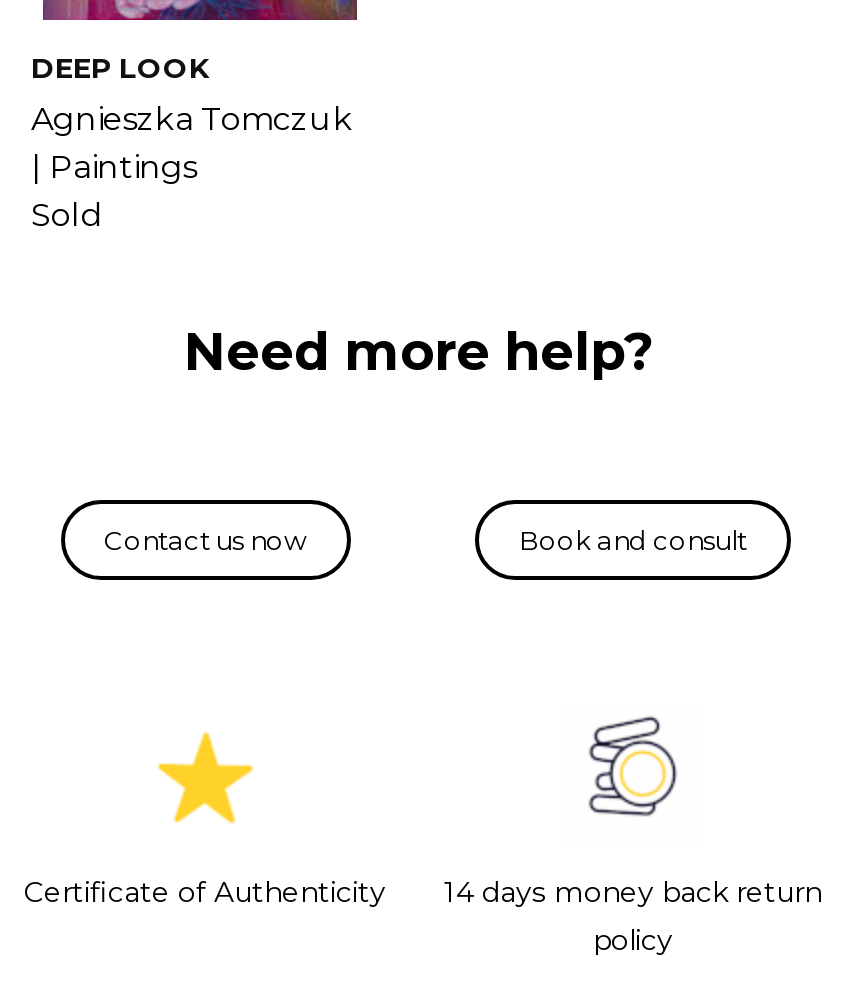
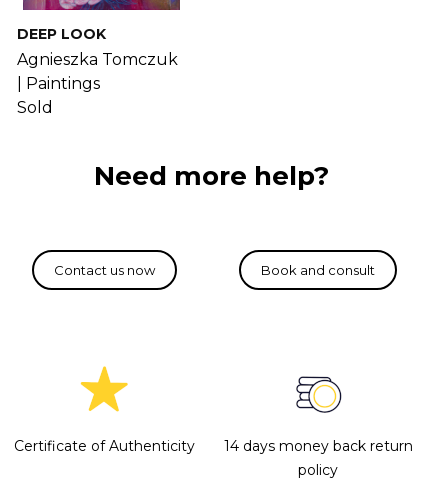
- [image]
+ [image]
